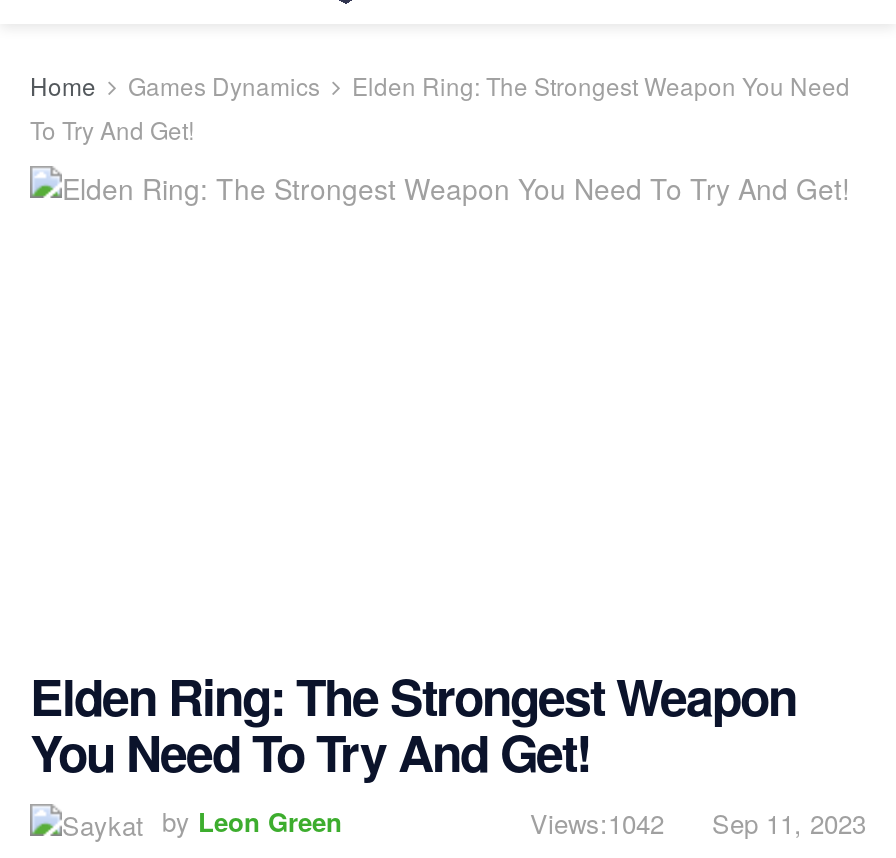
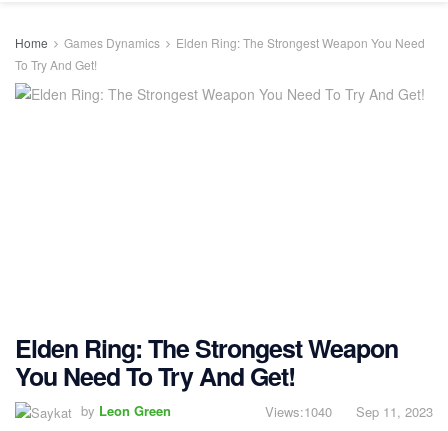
- Views:1042 Sep 11, 2023
+ Views:1040 Sep 11, 2023
